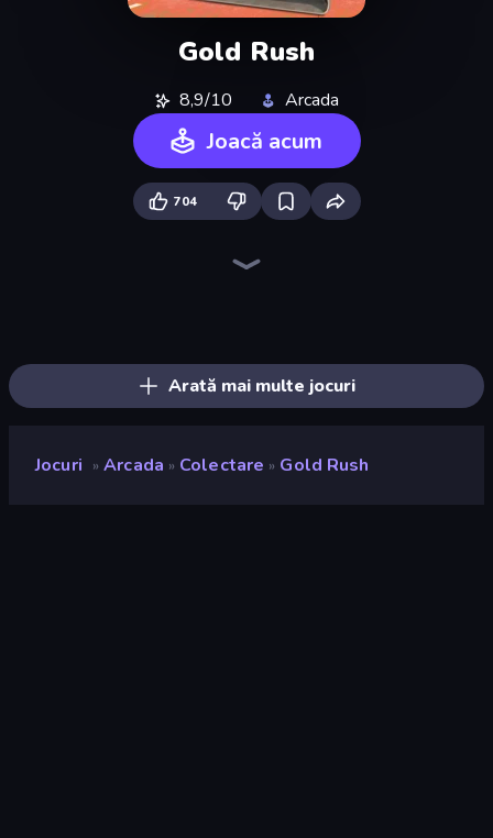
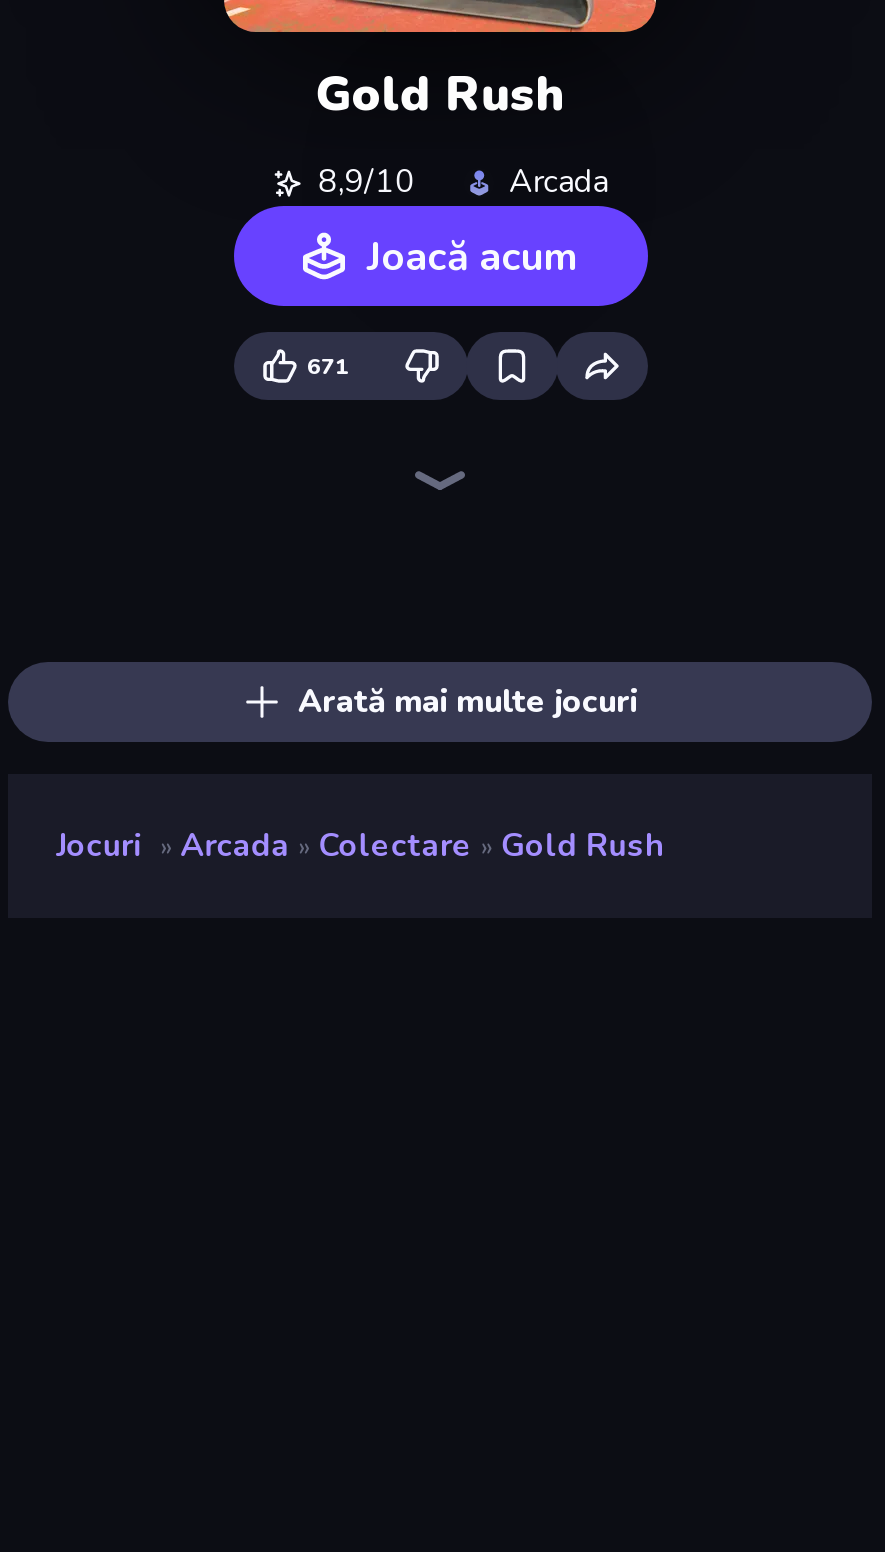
- 704
+ 671
